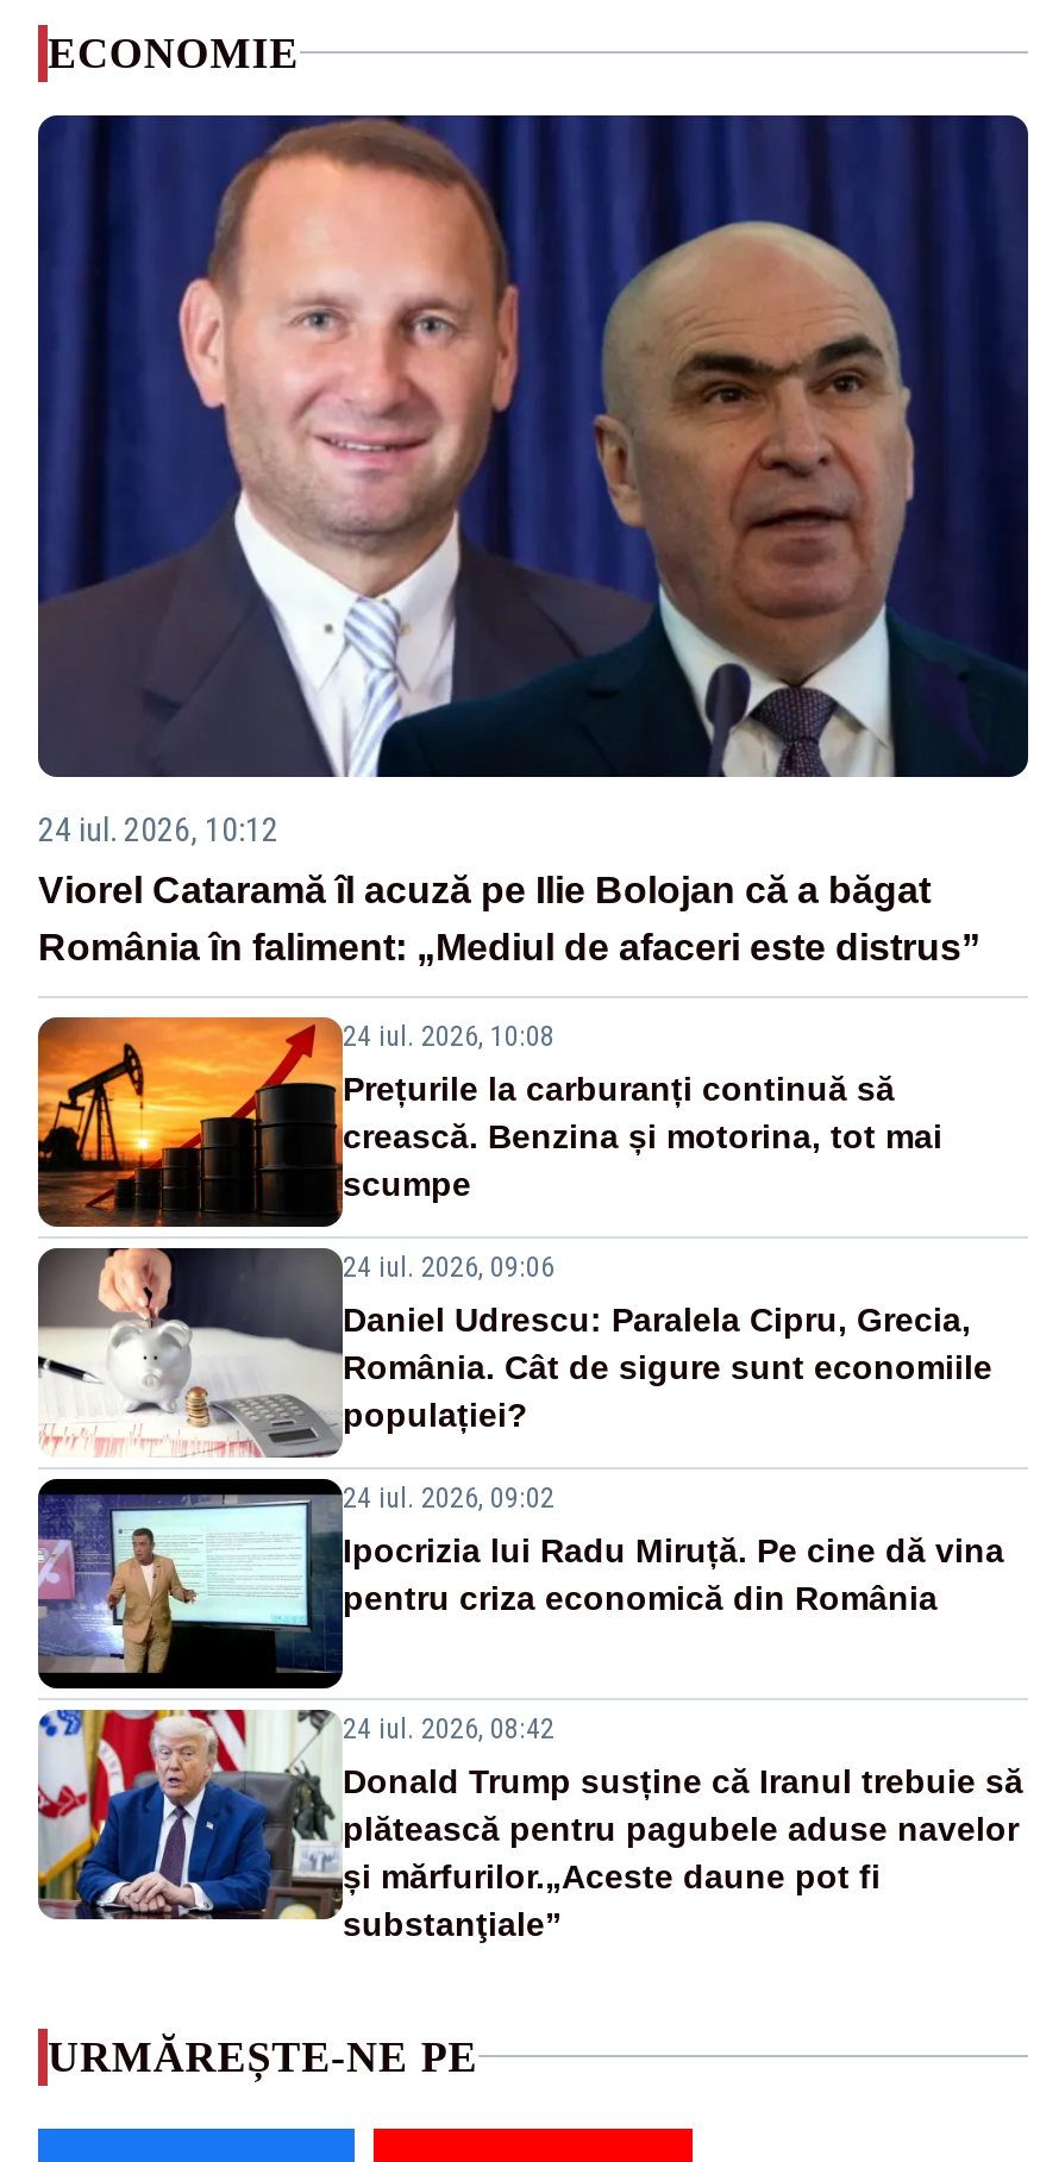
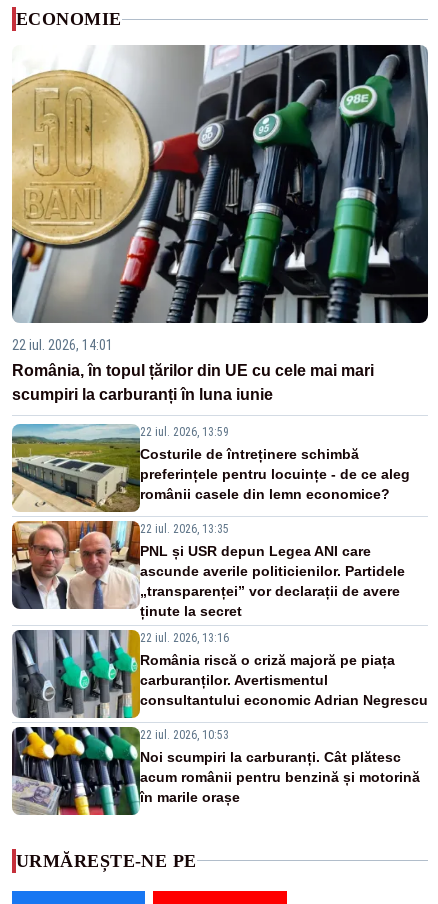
- [image]
- 24 iul. 2026, 10:12
+ [image]
+ 22 iul. 2026, 14:01

- Viorel Cataramă îl acuză pe Ilie Bolojan că a băgat
- România în faliment: „Mediul de afaceri este distrus”
+ România, în topul țărilor din UE cu cele mai mari
+ scumpiri la carburanți în luna iunie

- [image]
- 24 iul. 2026, 10:08
- Prețurile la carburanți continuă să
- crească. Benzina și motorina, tot mai
- scumpe
+ [image]
+ 22 iul. 2026, 13:59
+ Costurile de întreținere schimbă
+ preferințele pentru locuințe - de ce aleg
+ românii casele din lemn economice?

- [image]
- 24 iul. 2026, 09:06
- Daniel Udrescu: Paralela Cipru, Grecia,
- România. Cât de sigure sunt economiile
- populației?
+ [image]
+ 22 iul. 2026, 13:35
+ PNL și USR depun Legea ANI care
+ ascunde averile politicienilor. Partidele
+ „transparenței” vor declarații de avere
+ ținute la secret

- [image]
- 24 iul. 2026, 09:02
- Ipocrizia lui Radu Miruță. Pe cine dă vina
- pentru criza economică din România
+ [image]
+ 22 iul. 2026, 13:16
+ România riscă o criză majoră pe piața
+ carburanților. Avertismentul
+ consultantului economic Adrian Negrescu

- 24 iul. 2026, 08:42
- Donald Trump susține că Iranul trebuie să
- plătească pentru pagubele aduse navelor
- și mărfurilor.„Aceste daune pot fi
- substanţiale”
+ 22 iul. 2026, 10:53
+ Noi scumpiri la carburanți. Cât plătesc
+ acum românii pentru benzină și motorină
+ în marile orașe
